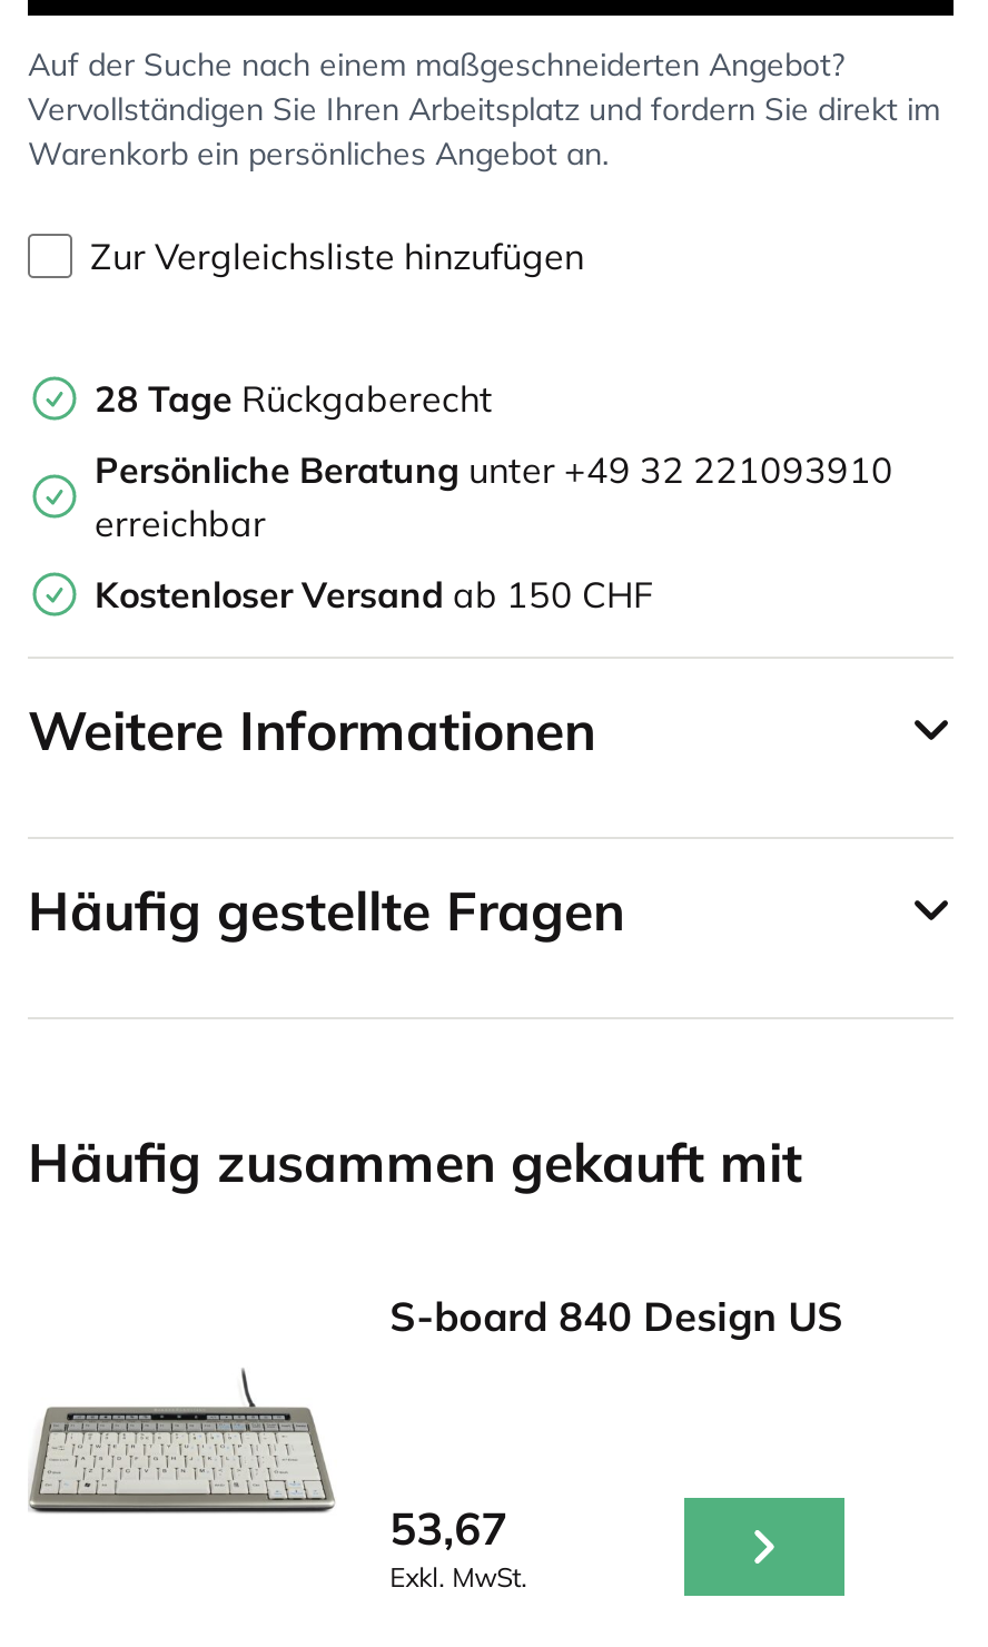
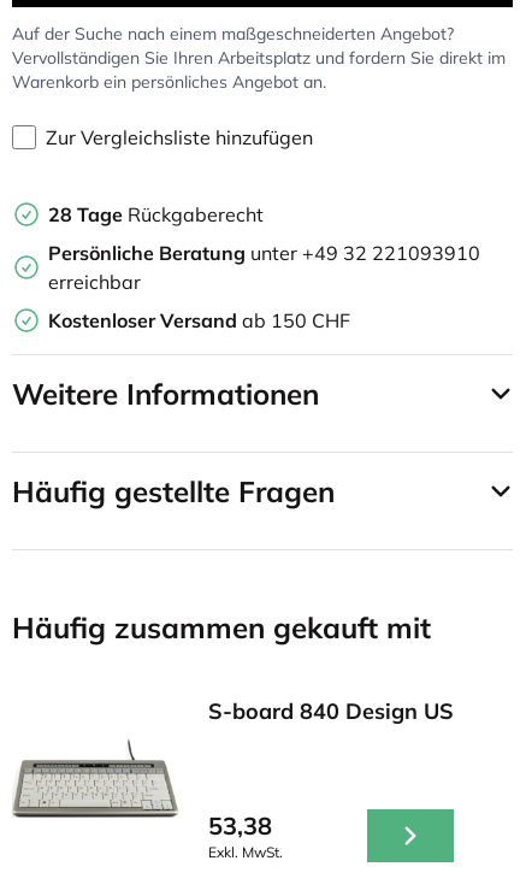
- 53,67
+ 53,38
